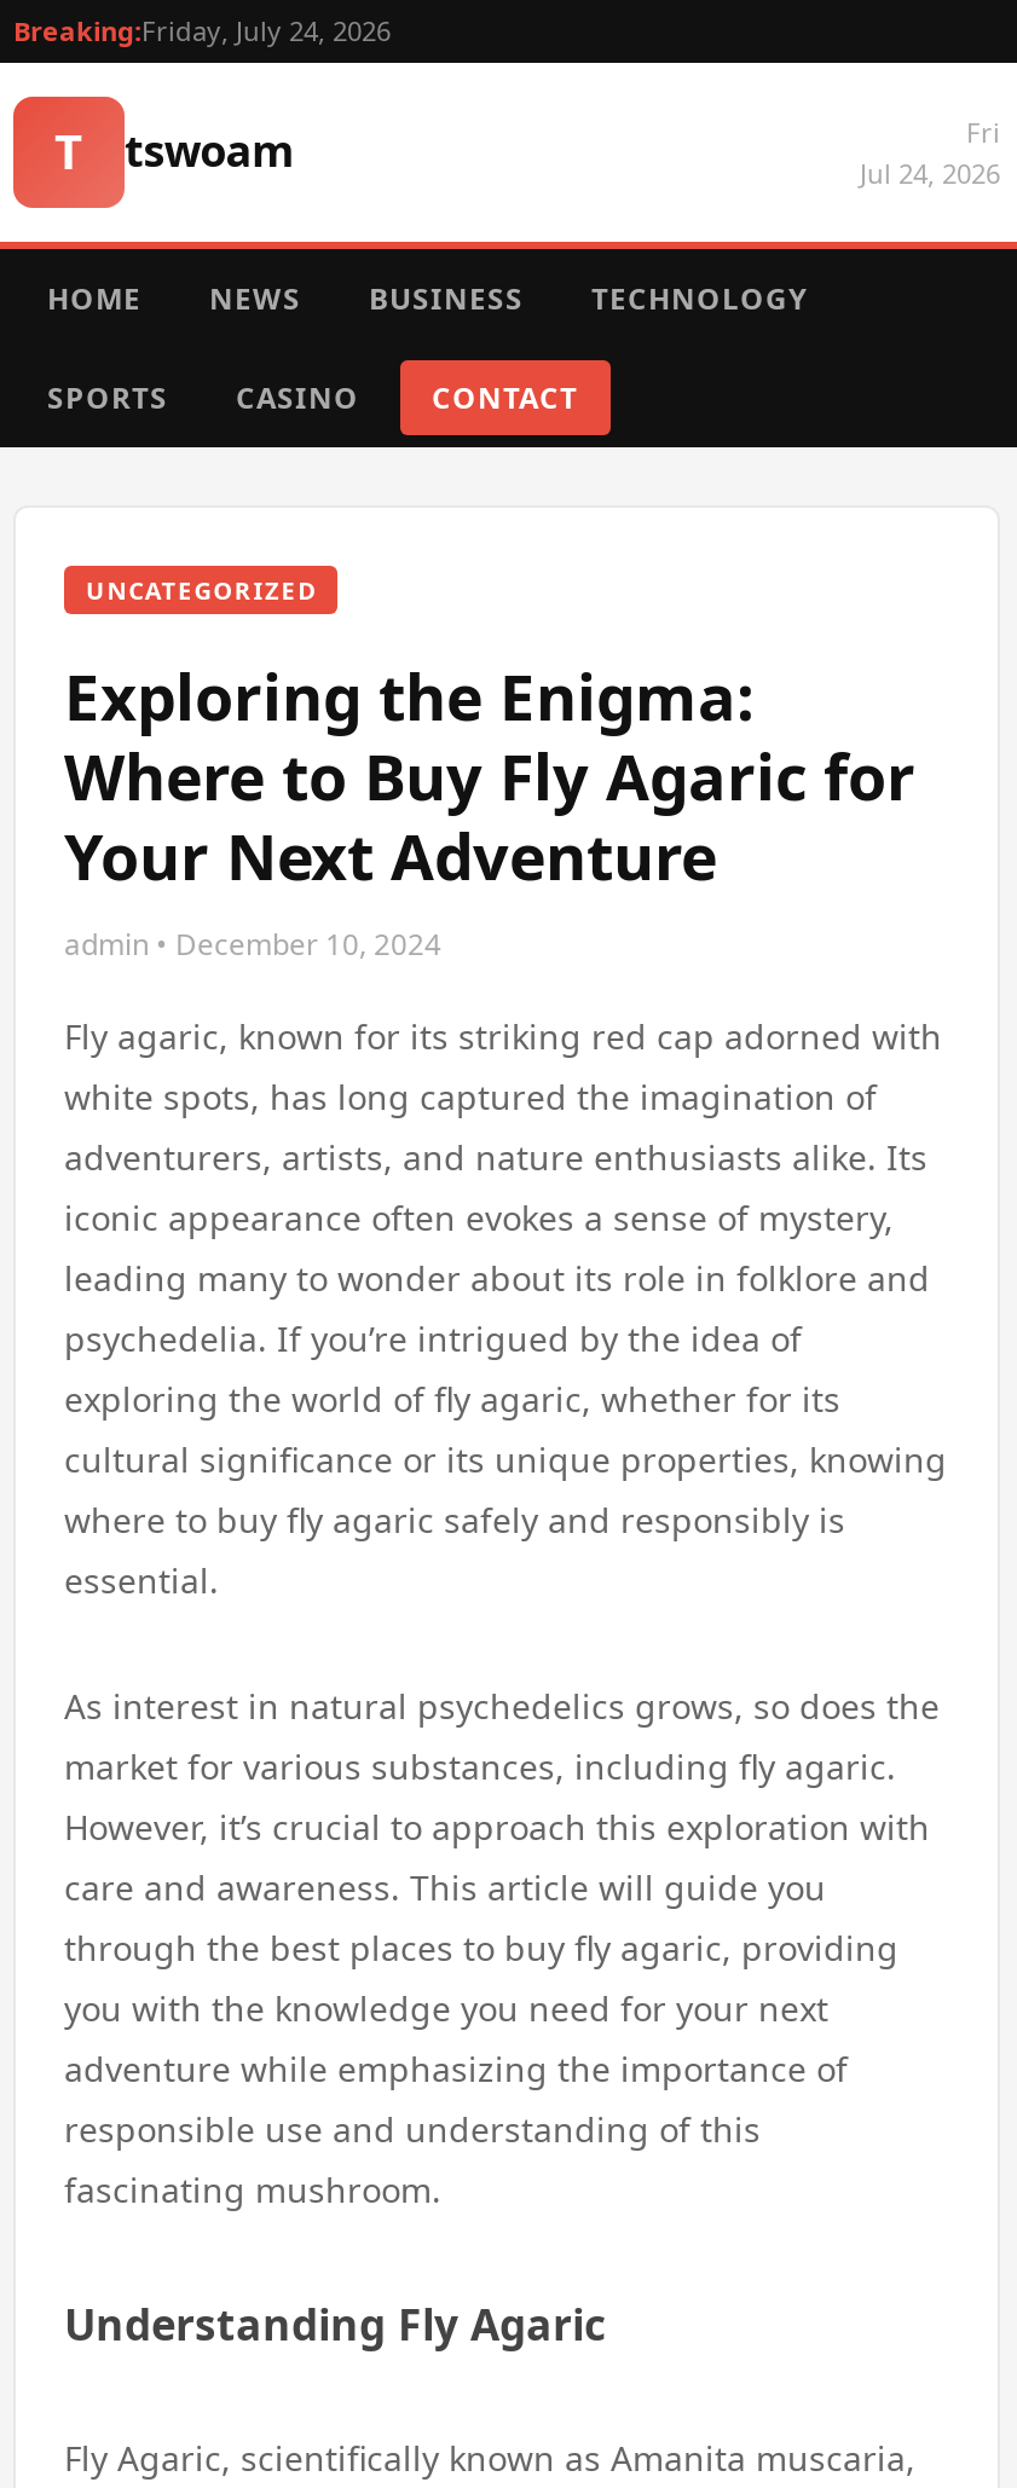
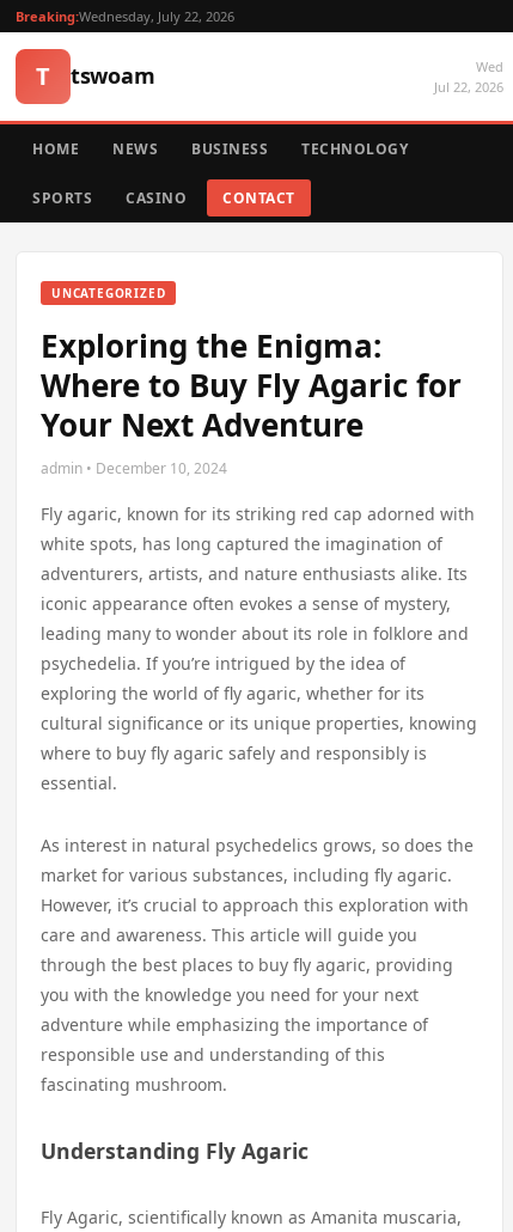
- Breaking:Friday, July 24, 2026
+ Breaking:Wednesday, July 22, 2026

- Fri
- Jul 24, 2026
+ Wed
+ Jul 22, 2026
